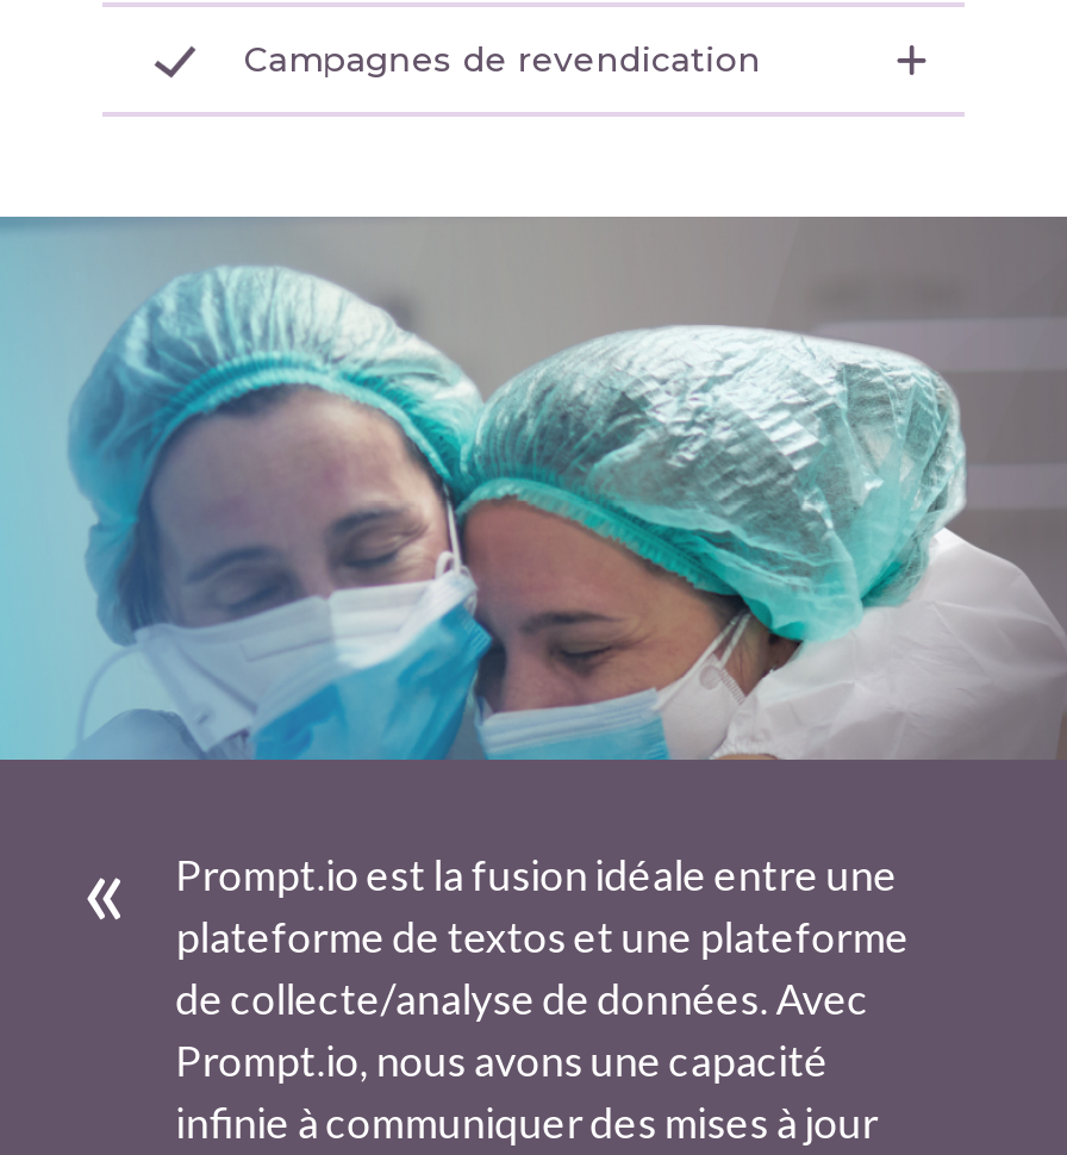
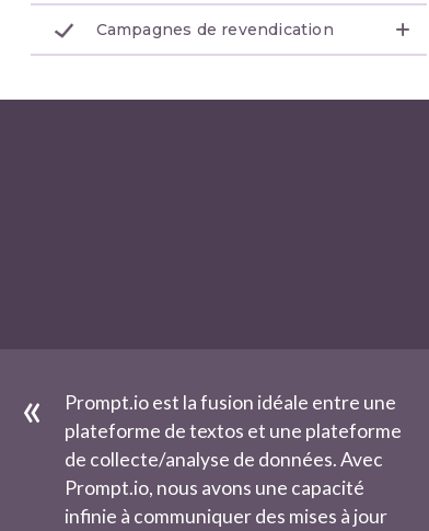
- [image]
